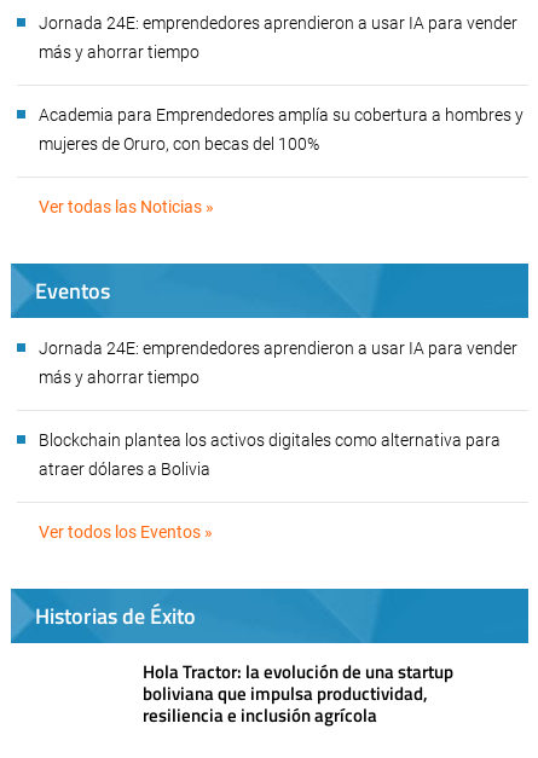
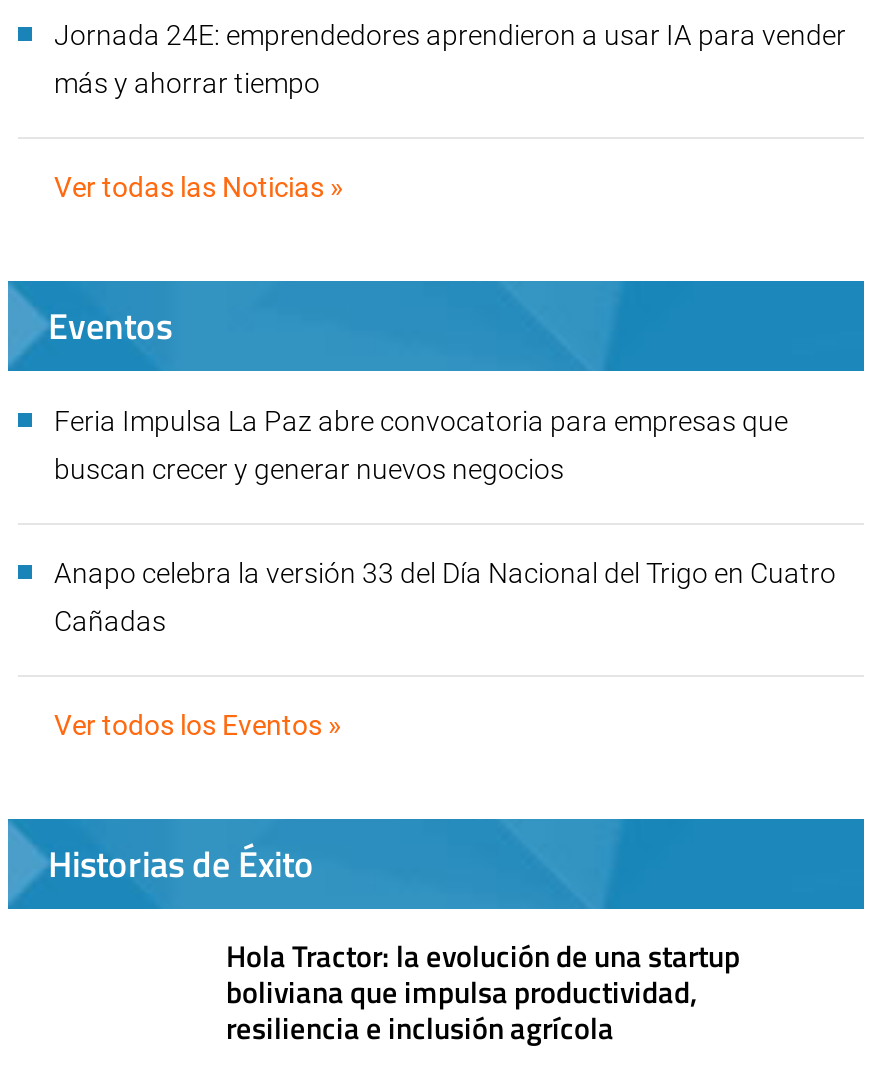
- Academia para Emprendedores amplía su cobertura a hombres y
- mujeres de Oruro, con becas del 100%

- Jornada 24E: emprendedores aprendieron a usar IA para vender
+ Feria Impulsa La Paz abre convocatoria para empresas que

- más y ahorrar tiempo
+ buscan crecer y generar nuevos negocios

- Blockchain plantea los activos digitales como alternativa para
+ Anapo celebra la versión 33 del Día Nacional del Trigo en Cuatro

- atraer dólares a Bolivia
+ Cañadas
